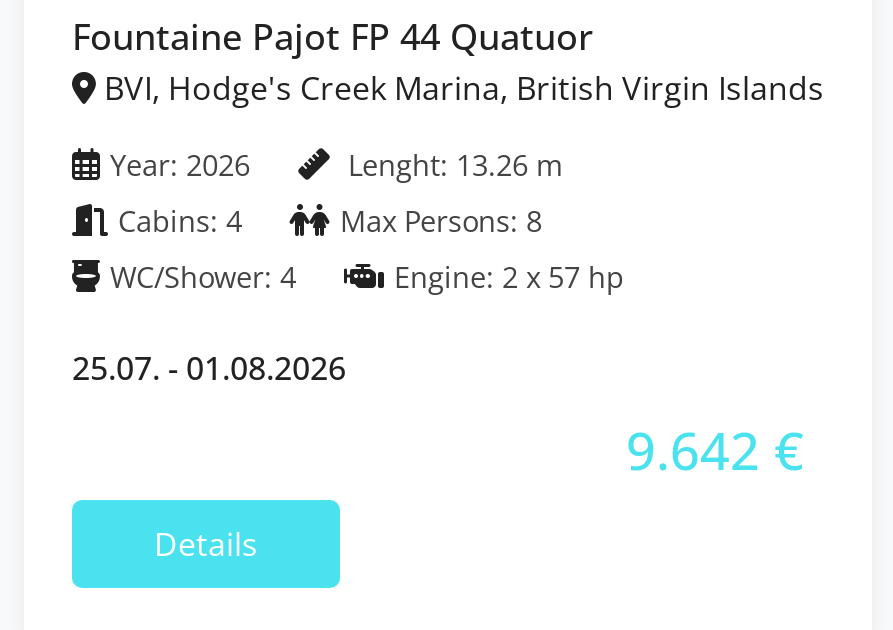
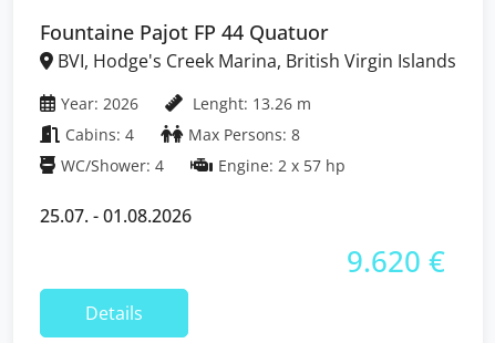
- 9.642 €
+ 9.620 €
